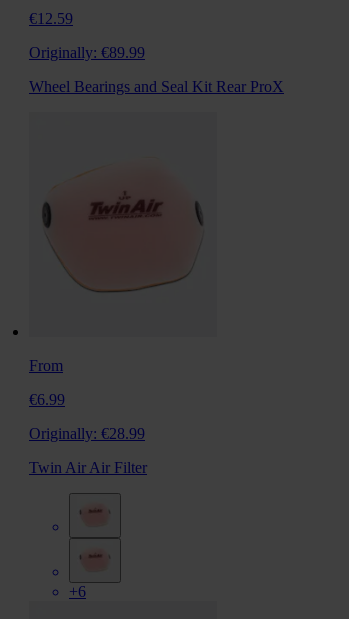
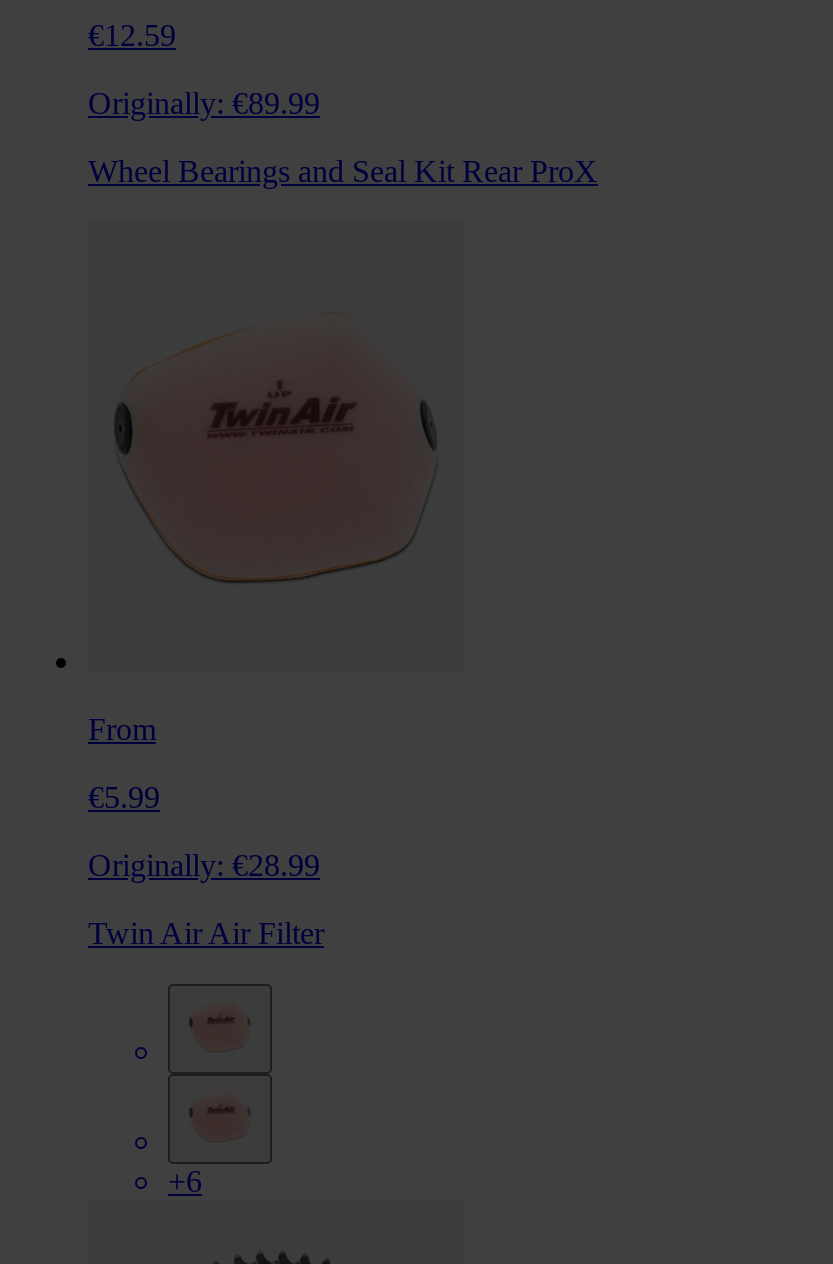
- €6.99
+ €5.99
